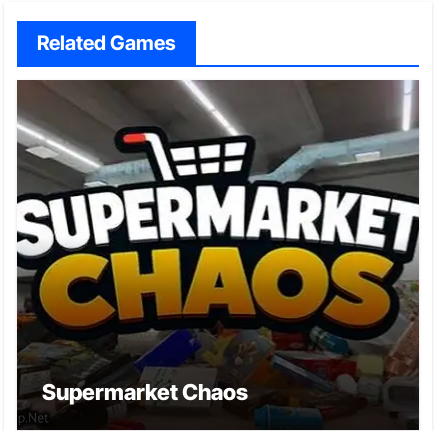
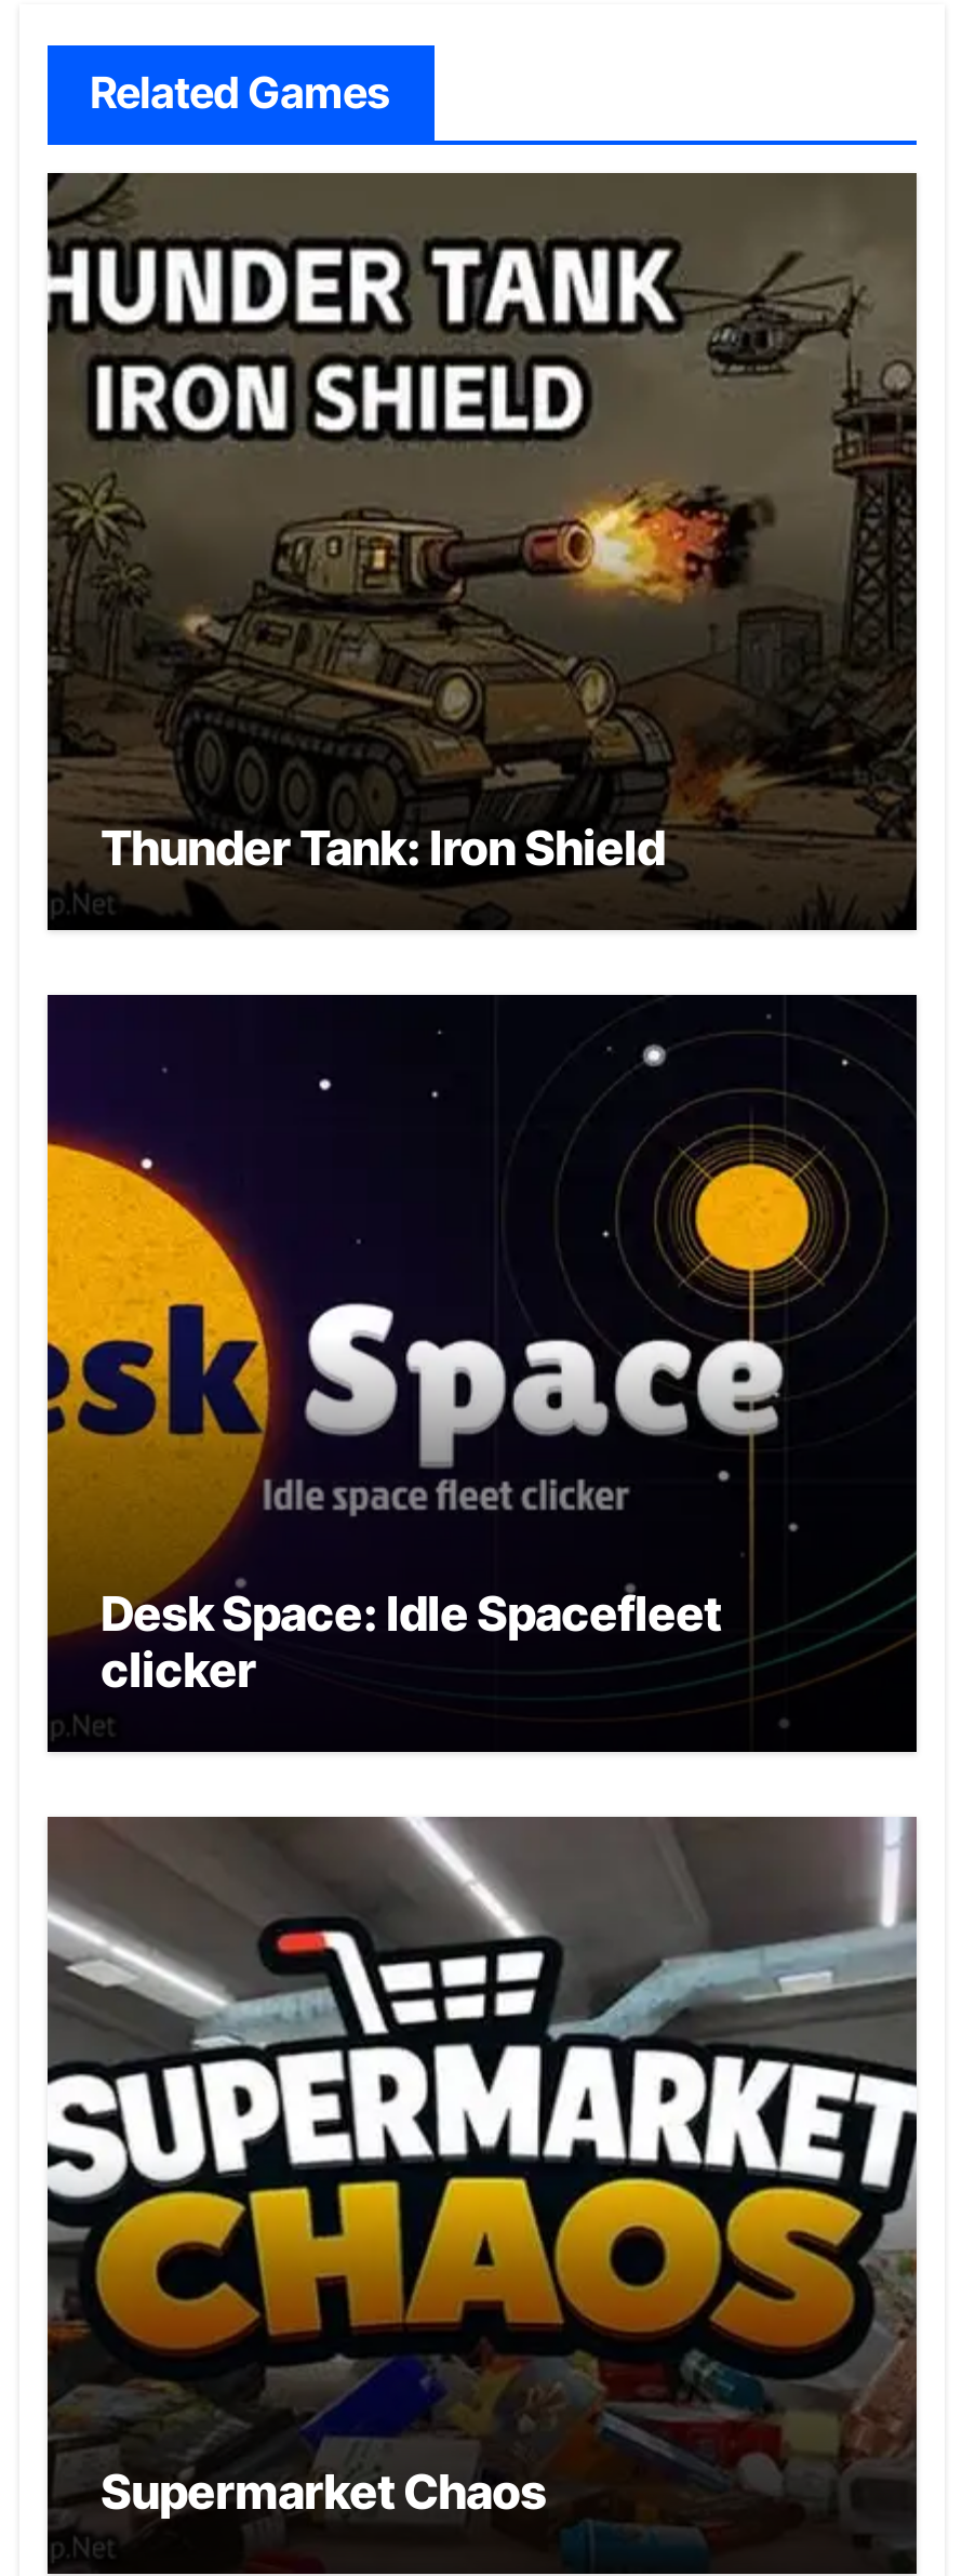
+ [image]
+ Thunder Tank: Iron Shield

+ [image]
+ Desk Space: Idle Spacefleet
+ clicker
